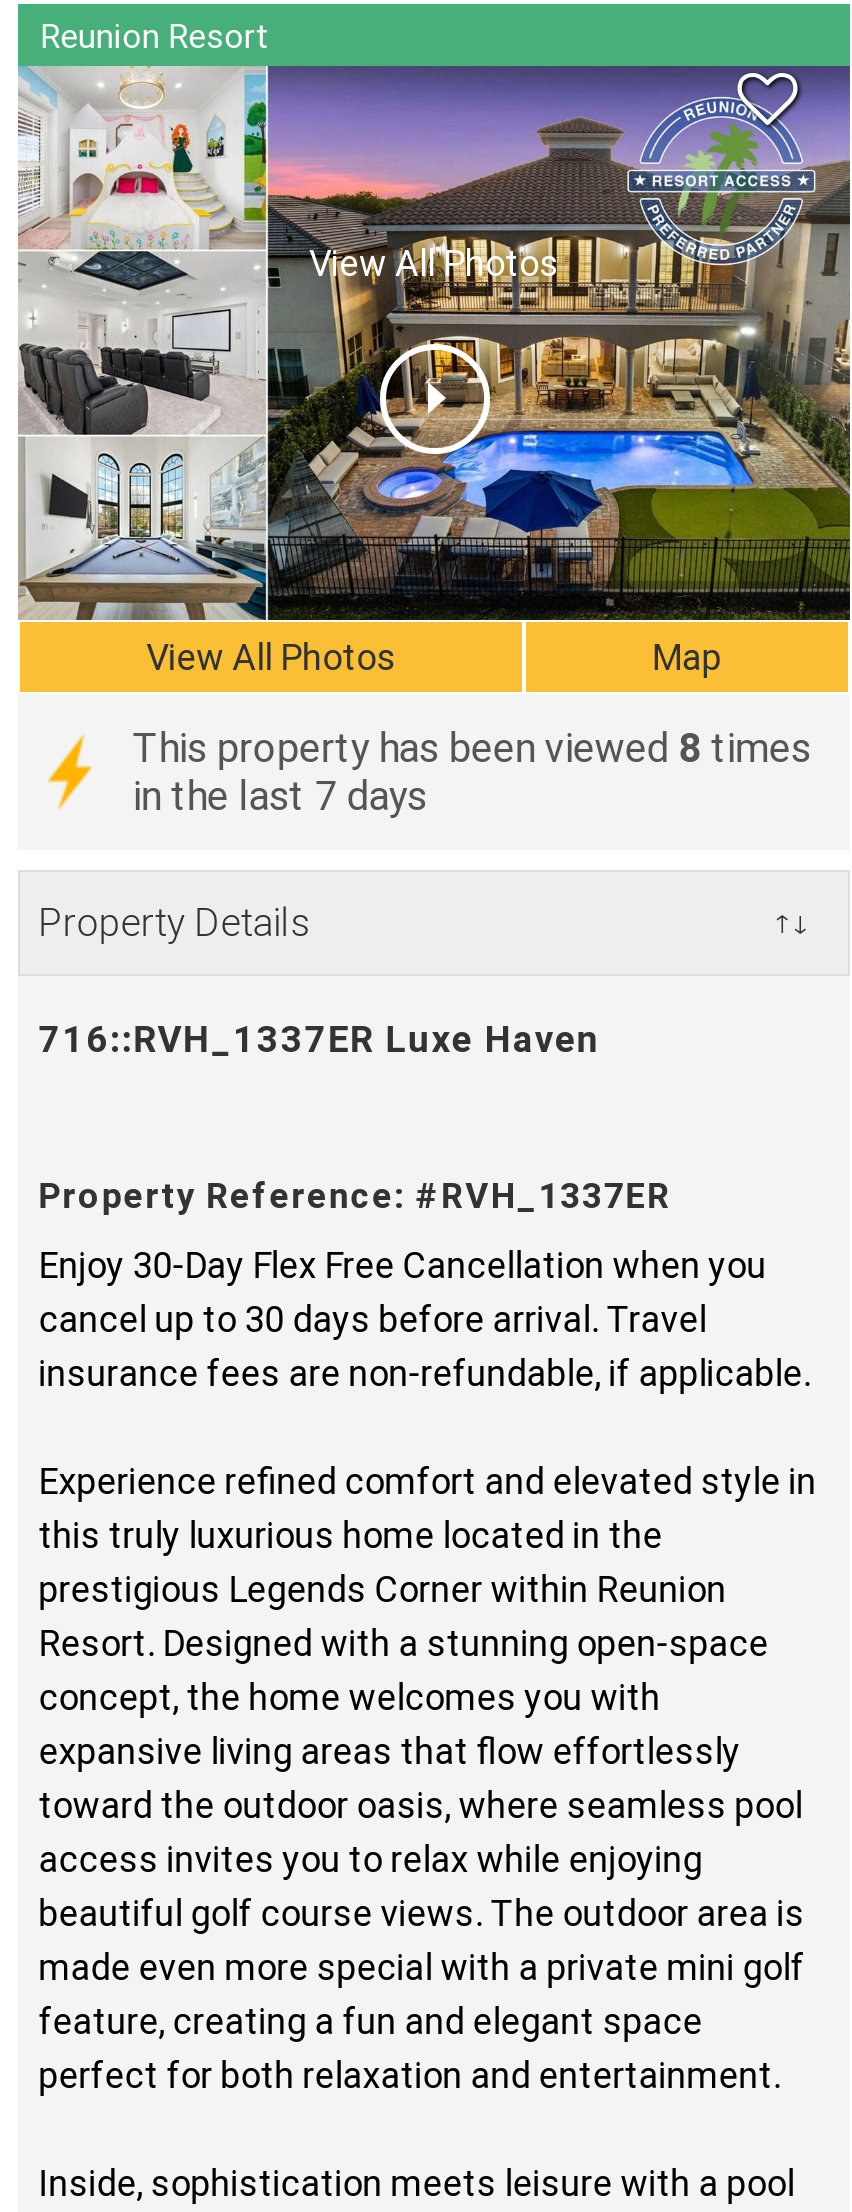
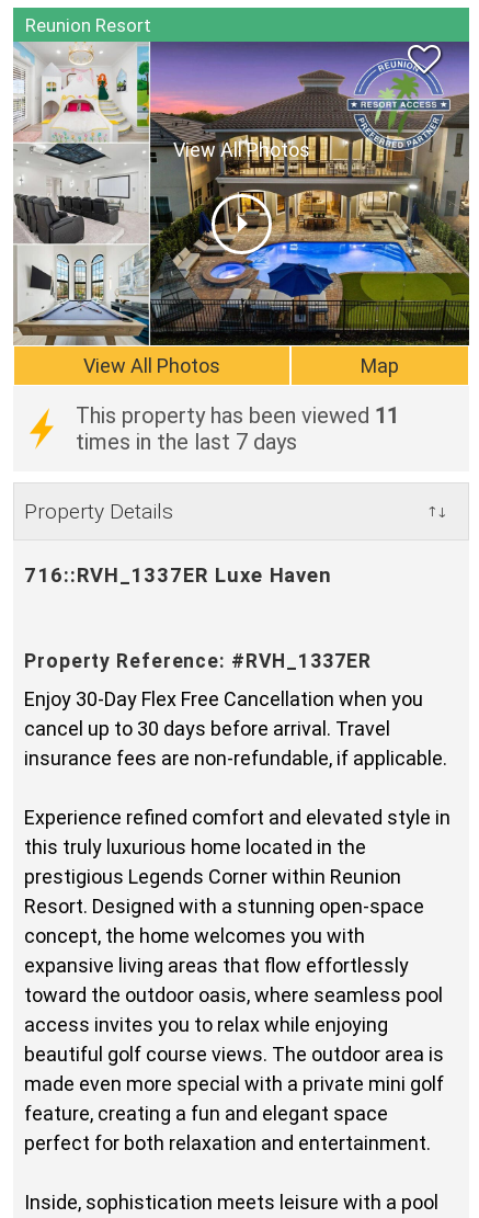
- This property has been viewed 8 times
- in the last 7 days
+ This property has been viewed 11
+ times in the last 7 days
